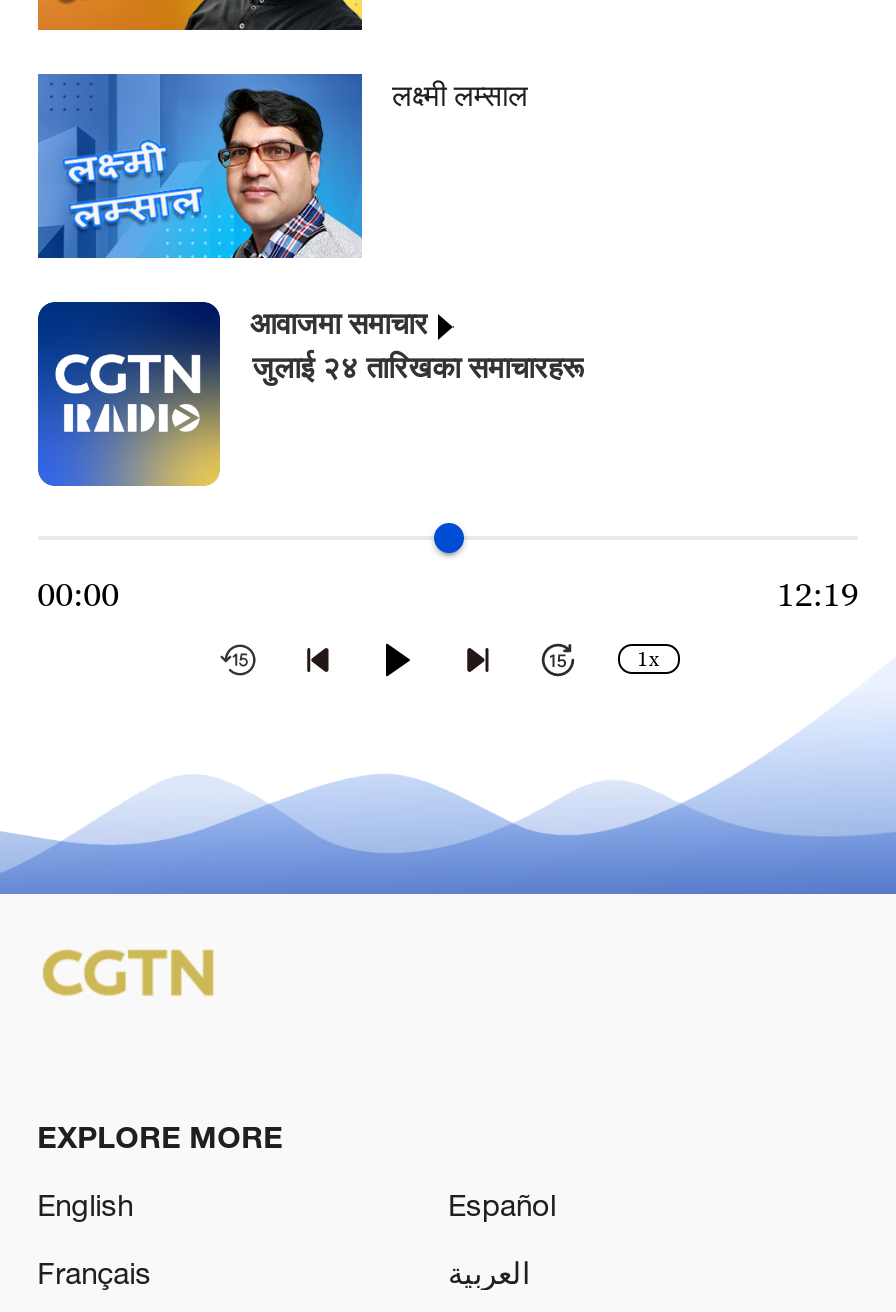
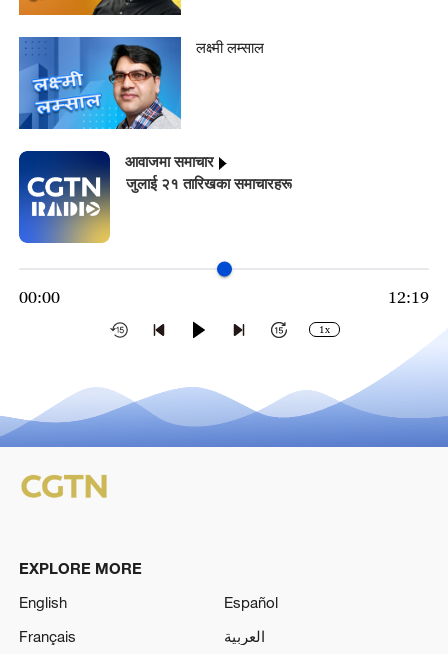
- जुलाई २४ तारिखका समाचारहरू
+ जुलाई २१ तारिखका समाचारहरू
